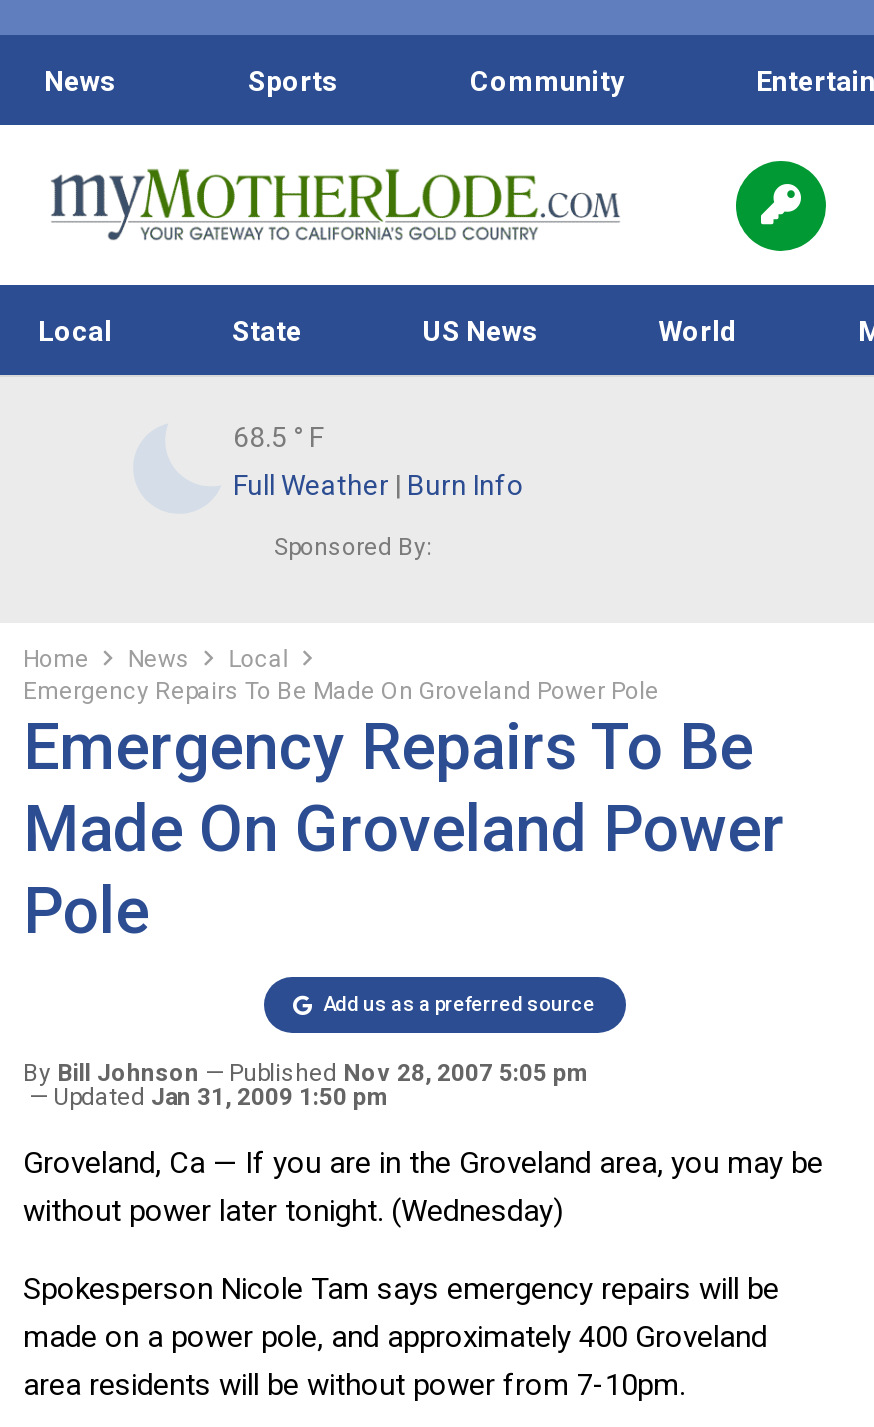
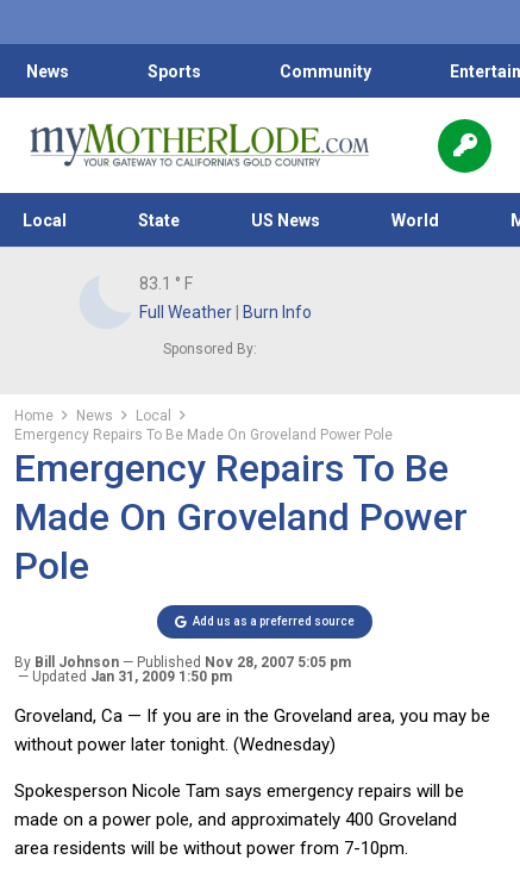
- 68.5 ° F
+ 83.1 ° F
